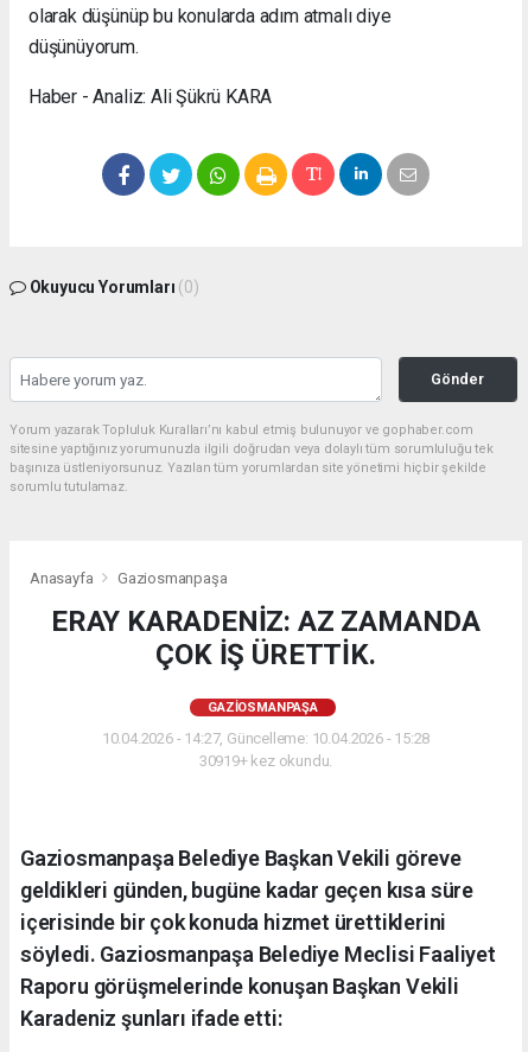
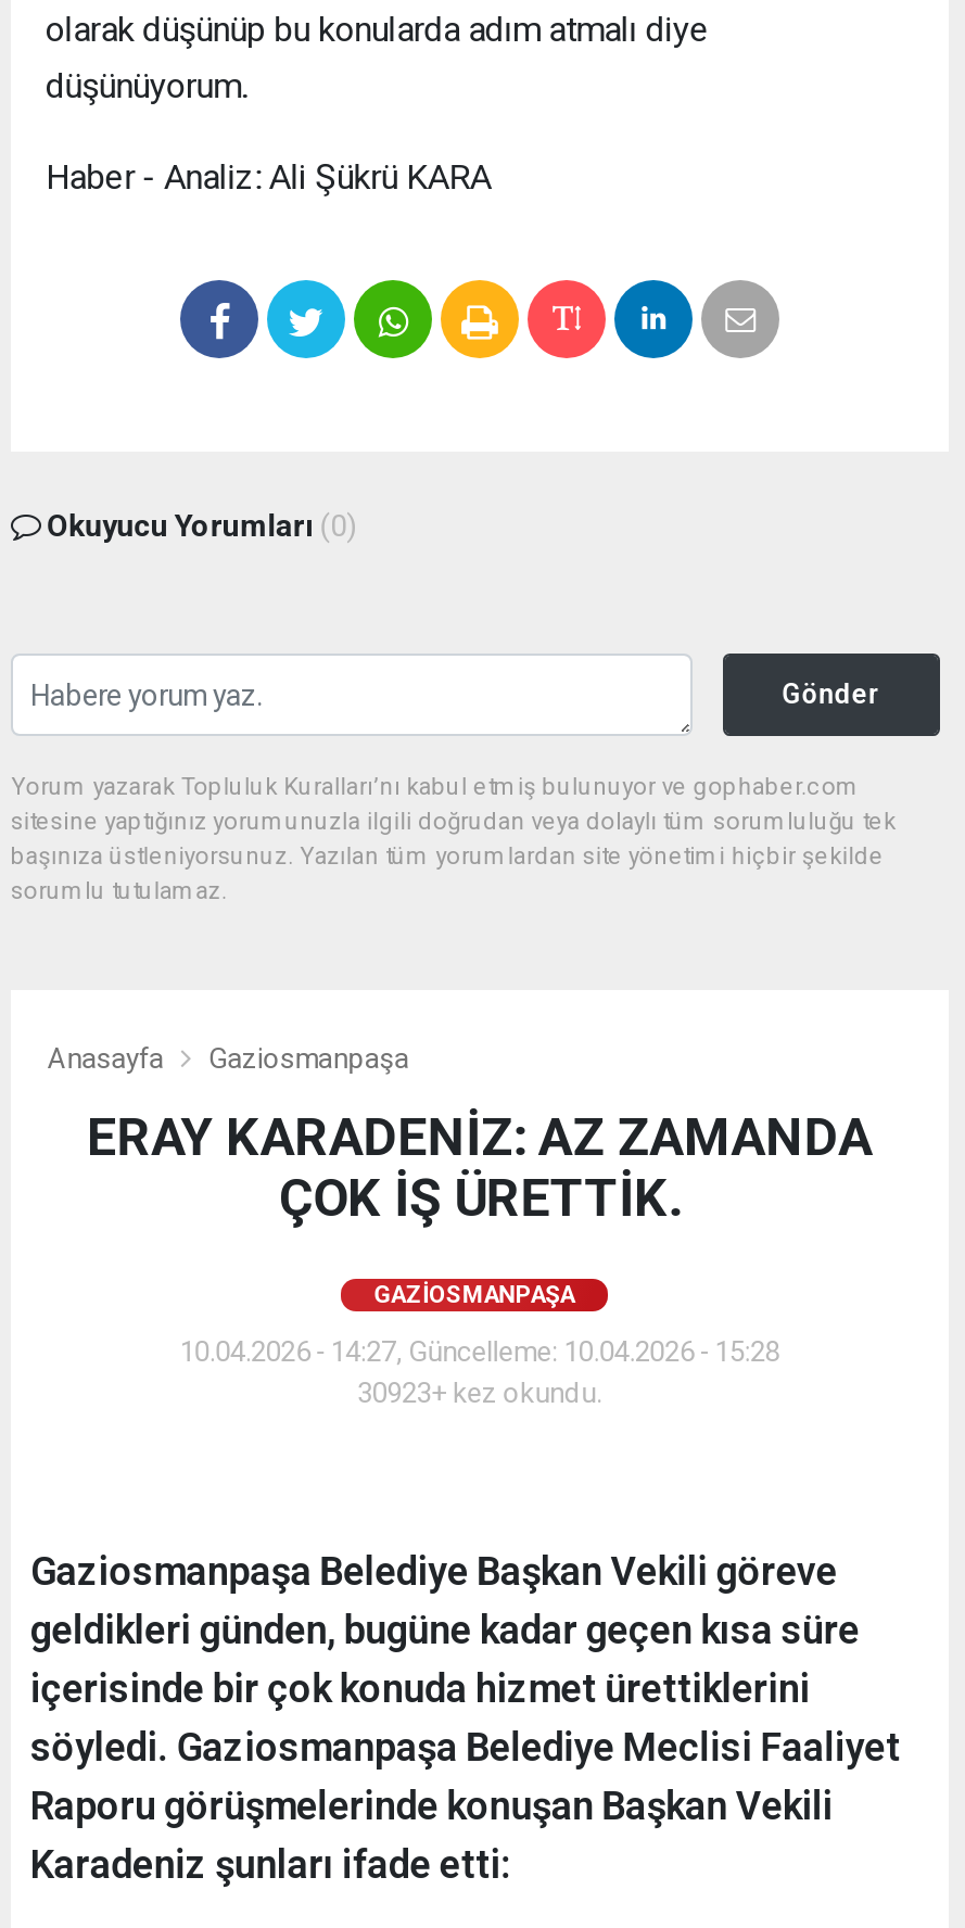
- 30919+ kez okundu.
+ 30923+ kez okundu.
